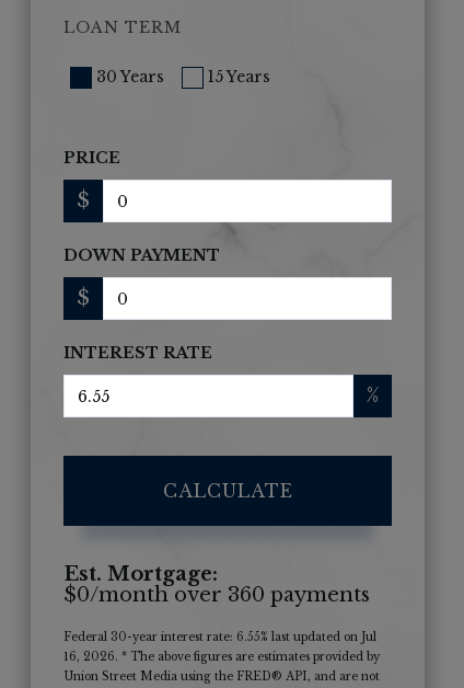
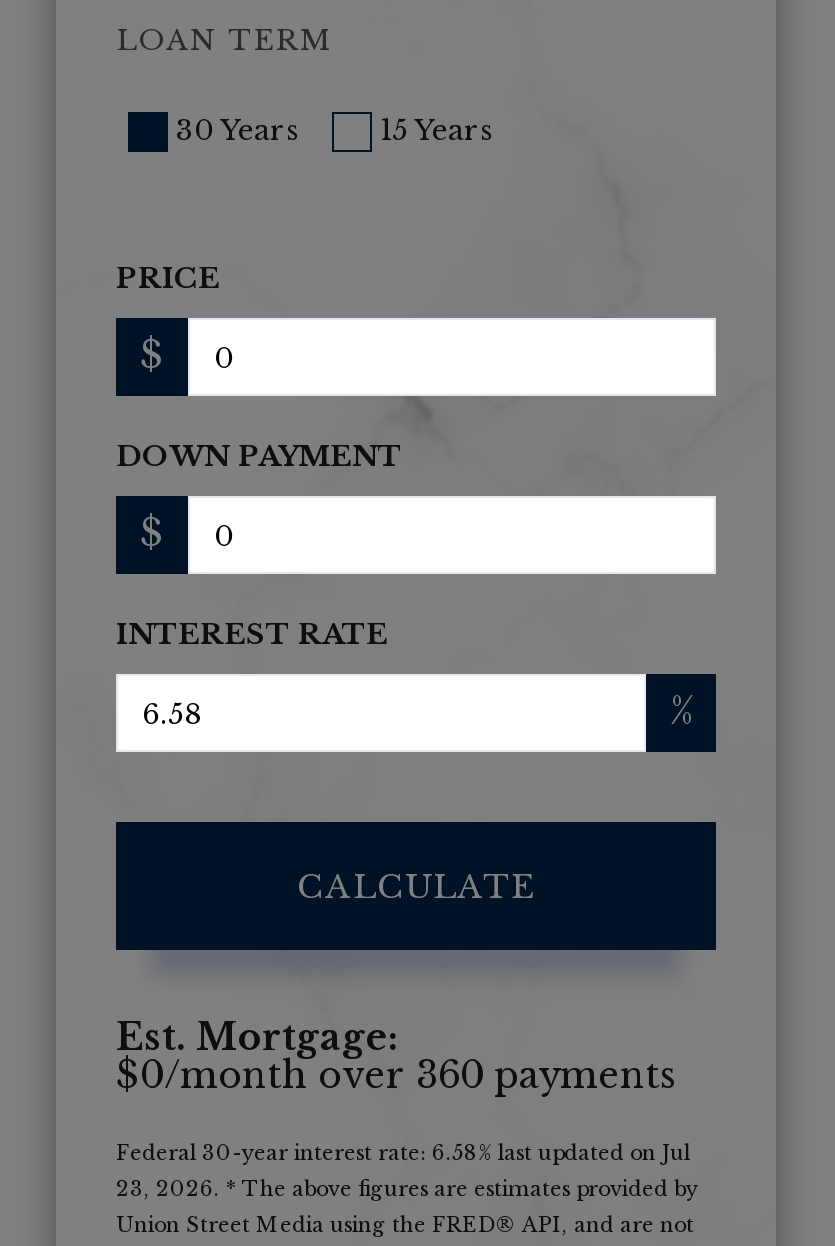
- Federal 30-year interest rate: 6.55% last updated on Jul
+ Federal 30-year interest rate: 6.58% last updated on Jul

- 16, 2026. * The above figures are estimates provided by
+ 23, 2026. * The above figures are estimates provided by
